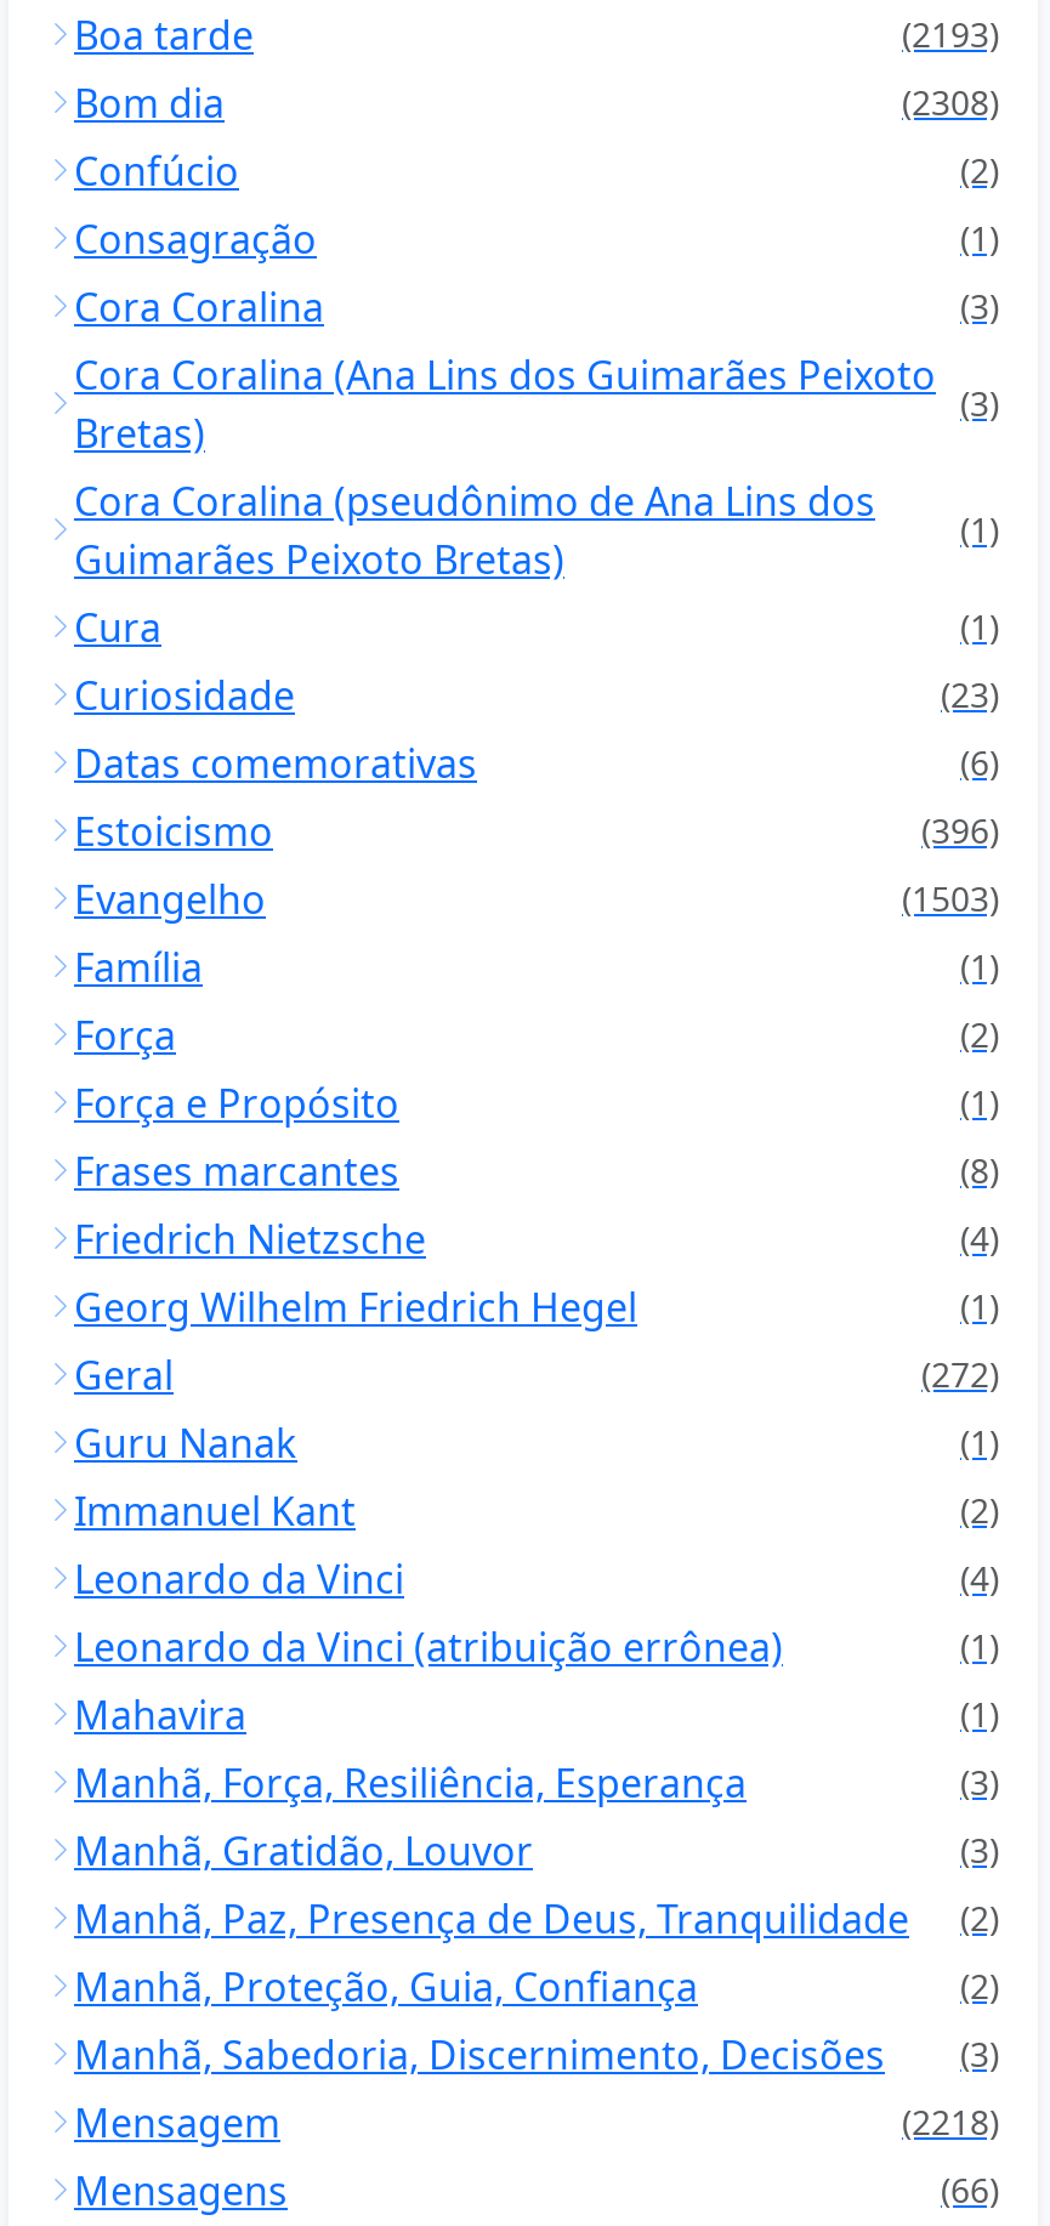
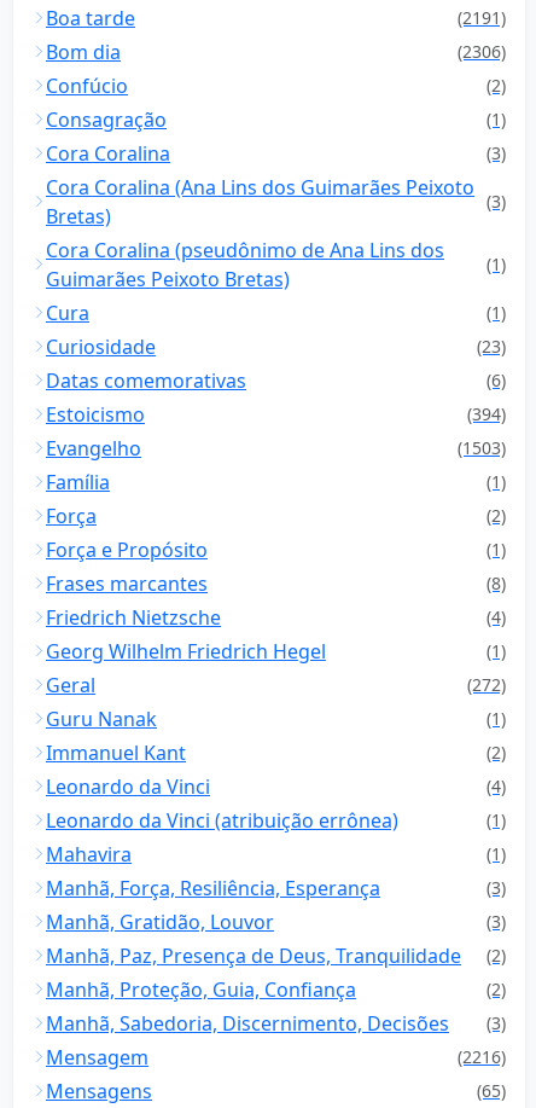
- (2193)
+ (2191)

- (2308)
+ (2306)

- (396)
+ (394)

- (2218)
+ (2216)

- (66)
+ (65)
